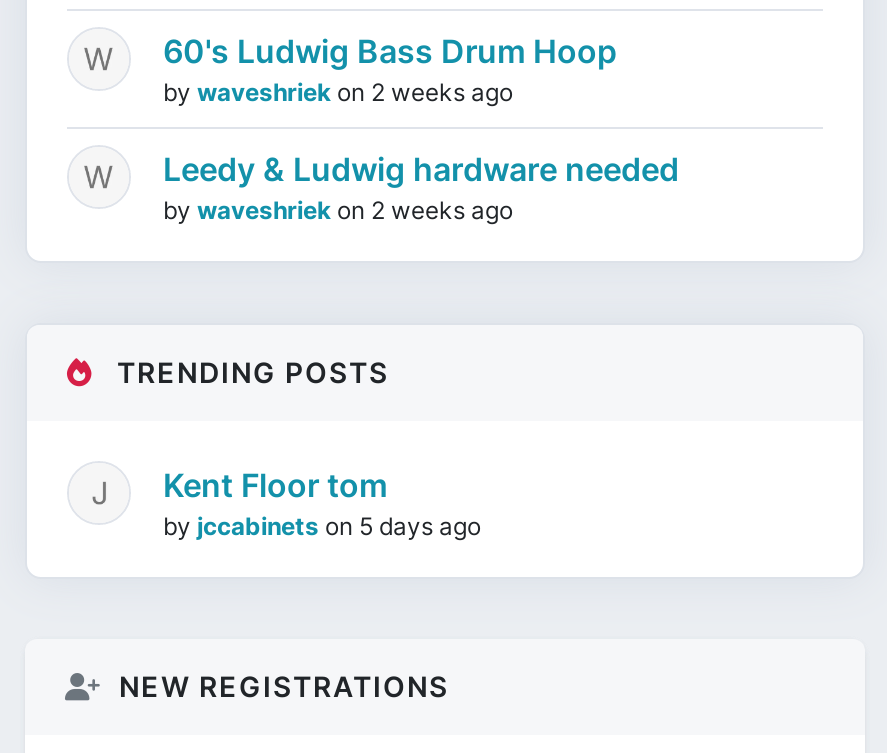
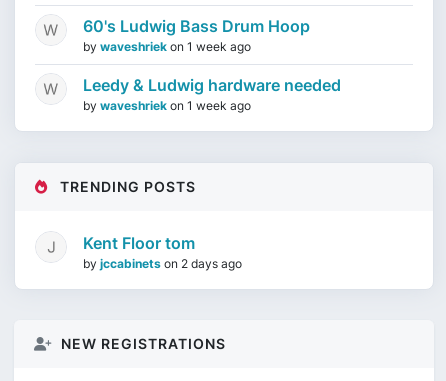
- by waveshriek on 2 weeks ago
+ by waveshriek on 1 week ago

- by waveshriek on 2 weeks ago
+ by waveshriek on 1 week ago

- by jccabinets on 5 days ago
+ by jccabinets on 2 days ago
